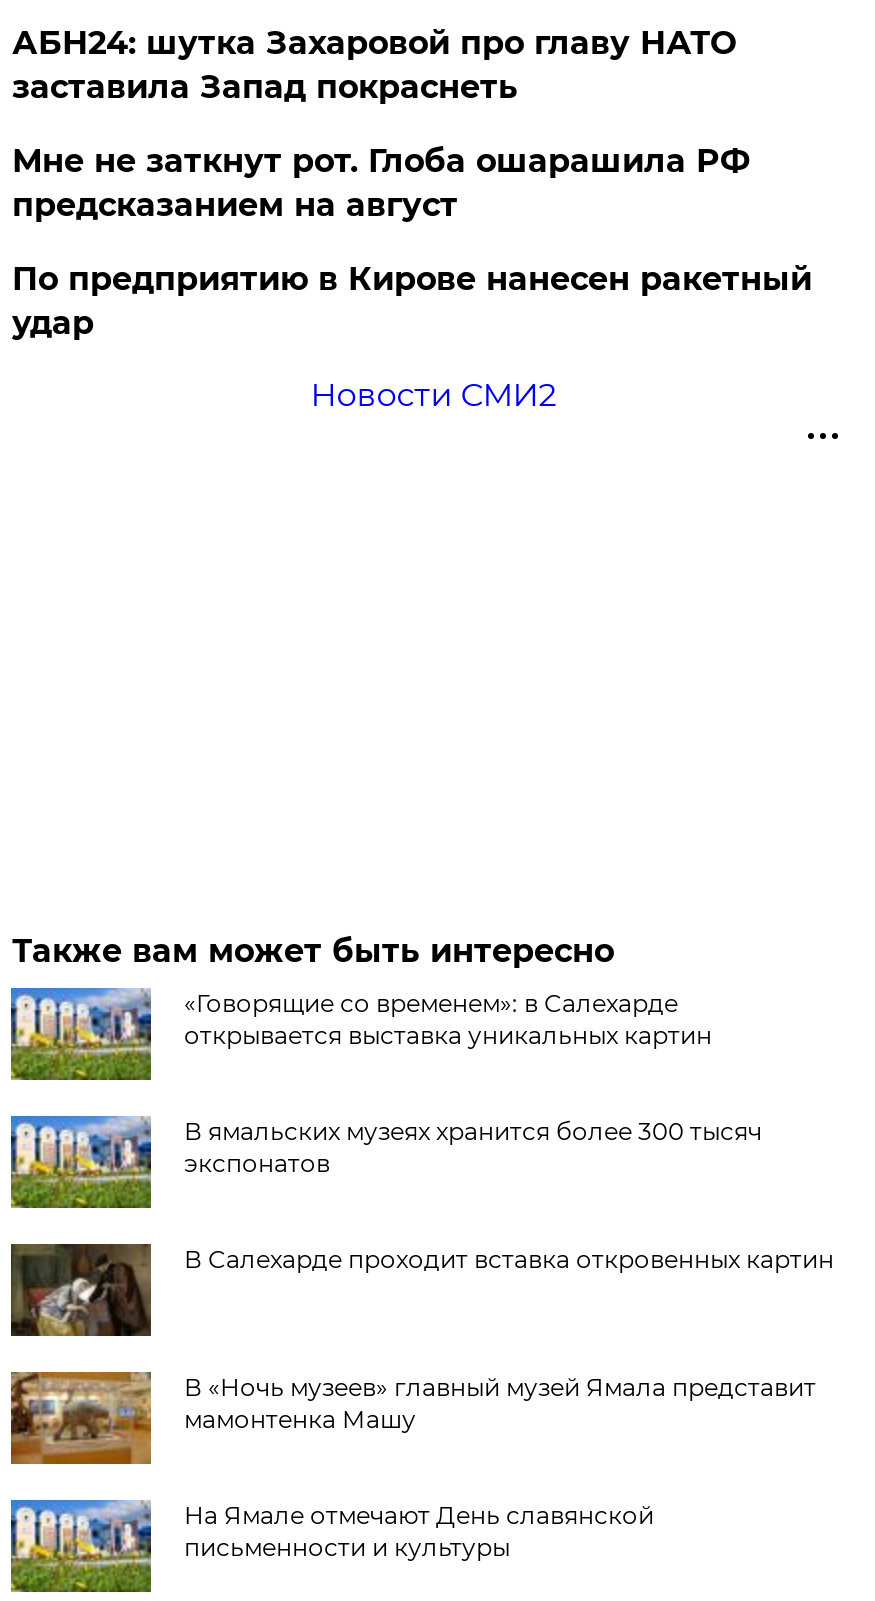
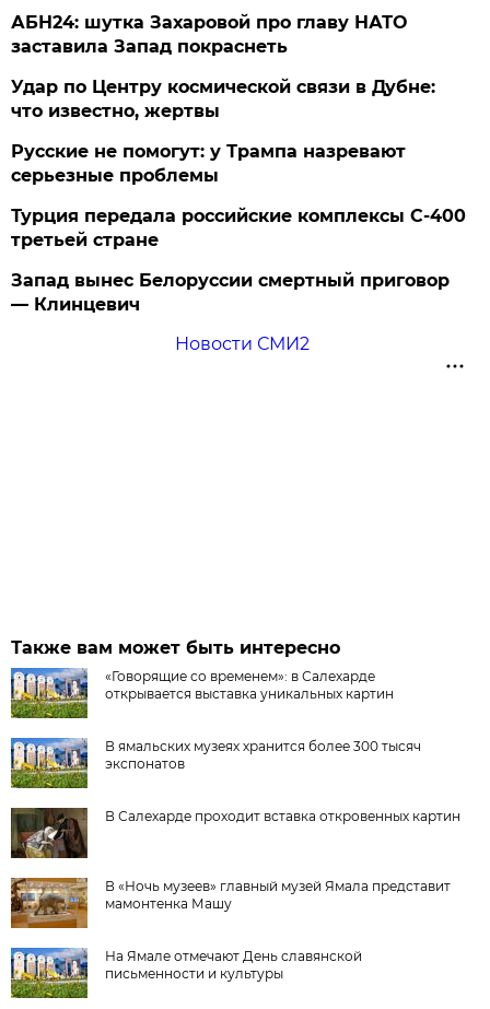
- Мне не заткнут рот. Глоба ошарашила РФ
- предсказанием на август
- По предприятию в Кирове нанесен ракетный
- удар
+ Удар по Центру космической связи в Дубне:
+ что известно, жертвы
+ Русские не помогут: у Трампа назревают
+ серьезные проблемы
+ Турция передала российские комплексы С-400
+ третьей стране
+ Запад вынес Белоруссии смертный приговор
+ — Клинцевич
